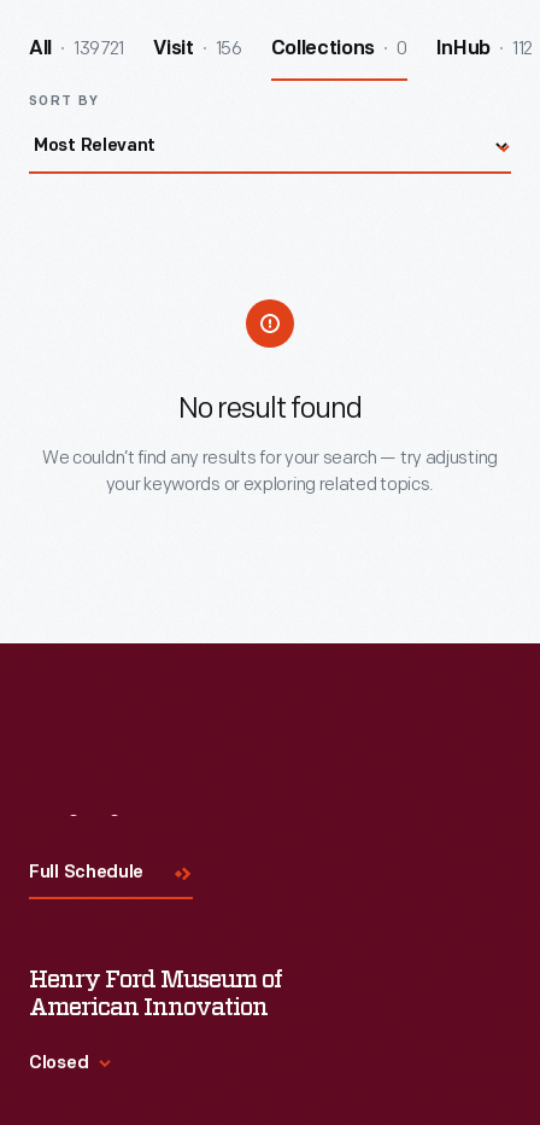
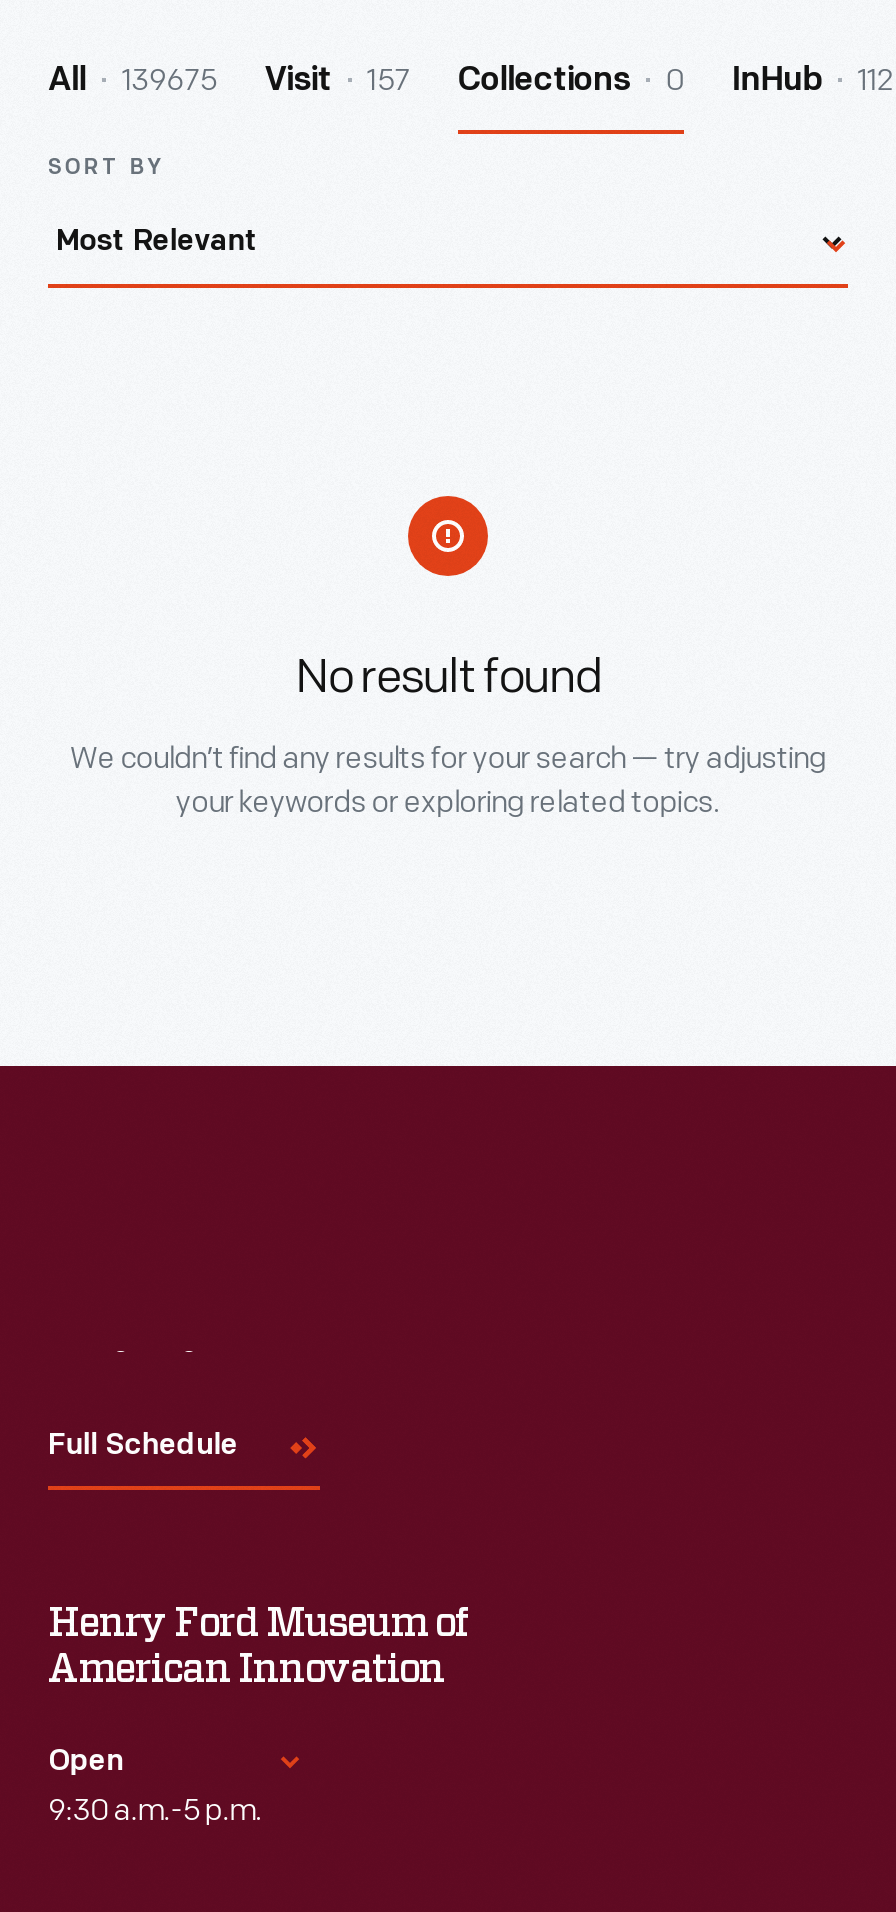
- 139721
+ 139675

- 156
+ 157

- Closed
+ Open
+ 9:30 a.m.-5 p.m.
